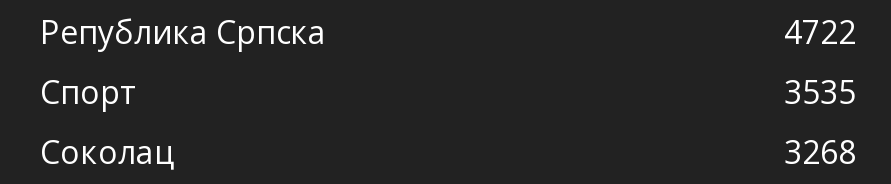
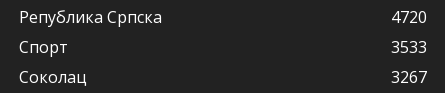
- 4722
+ 4720

- 3535
+ 3533

- 3268
+ 3267
